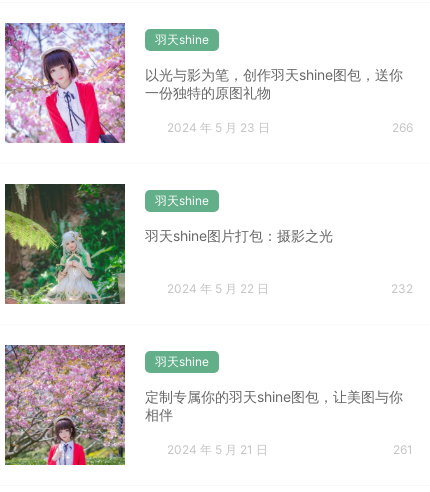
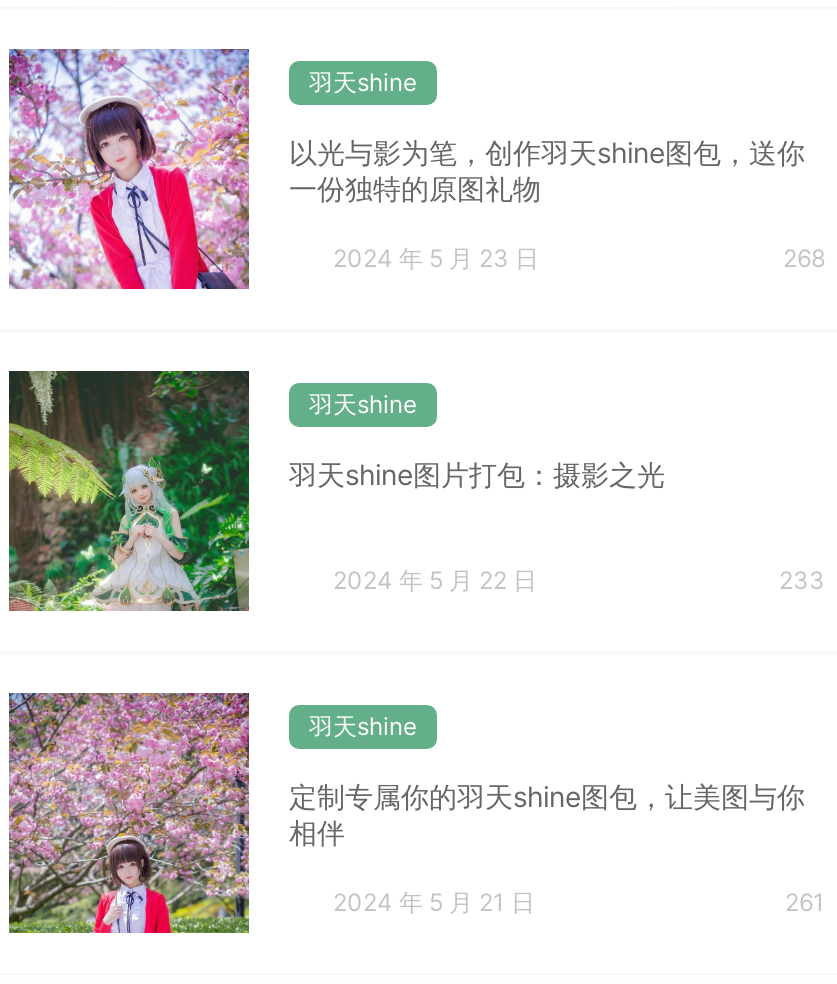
- 266
+ 268

- 232
+ 233
